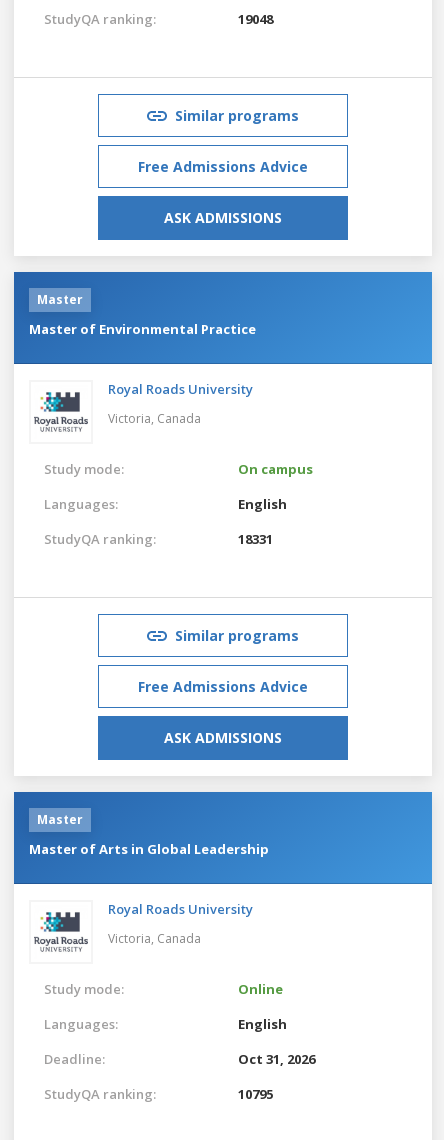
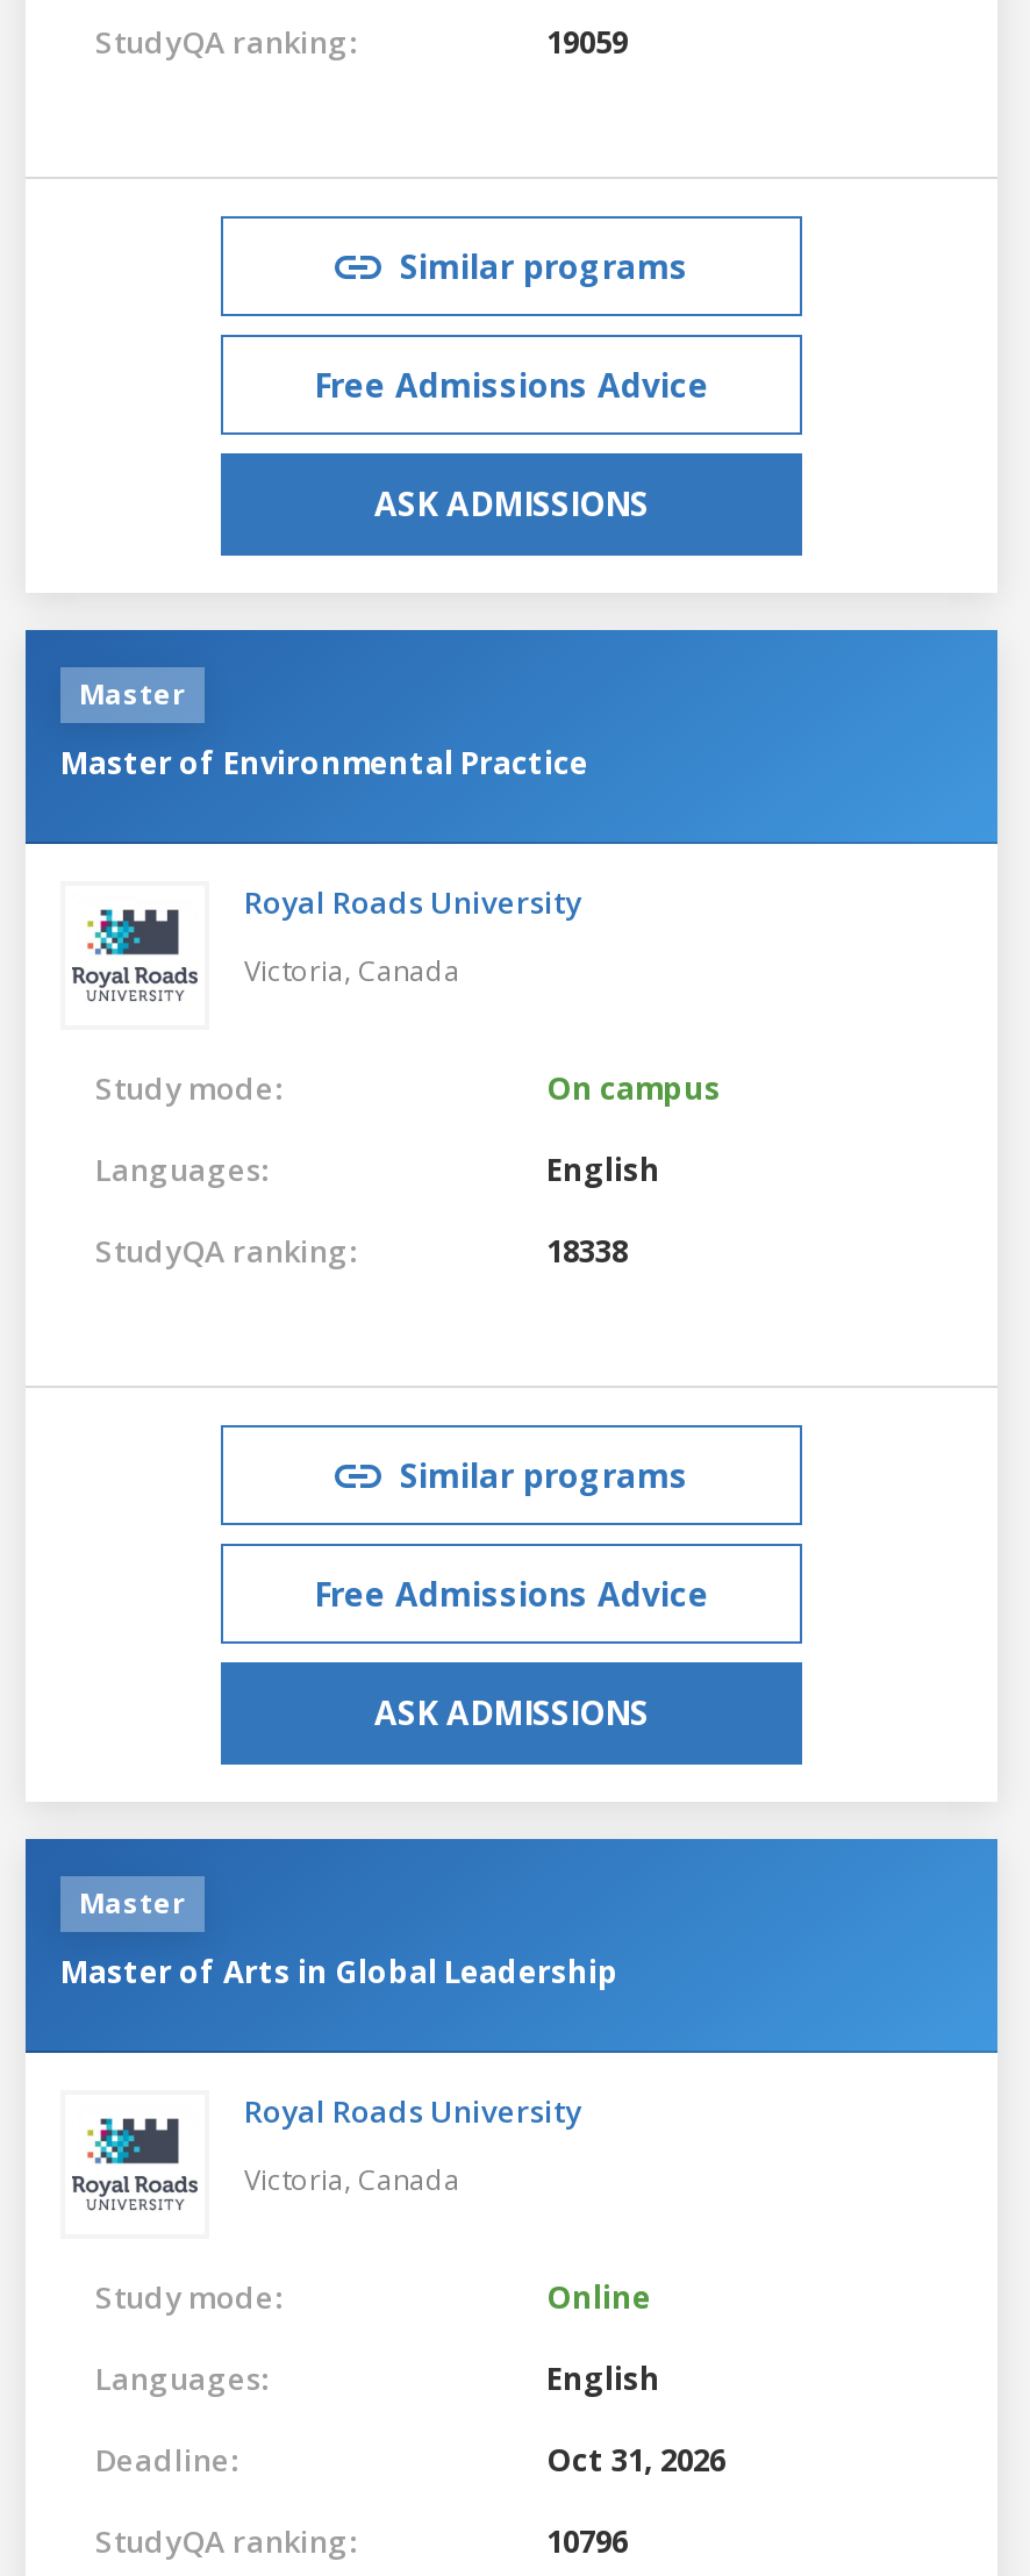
- 19048
+ 19059

- 18331
+ 18338

- 10795
+ 10796
